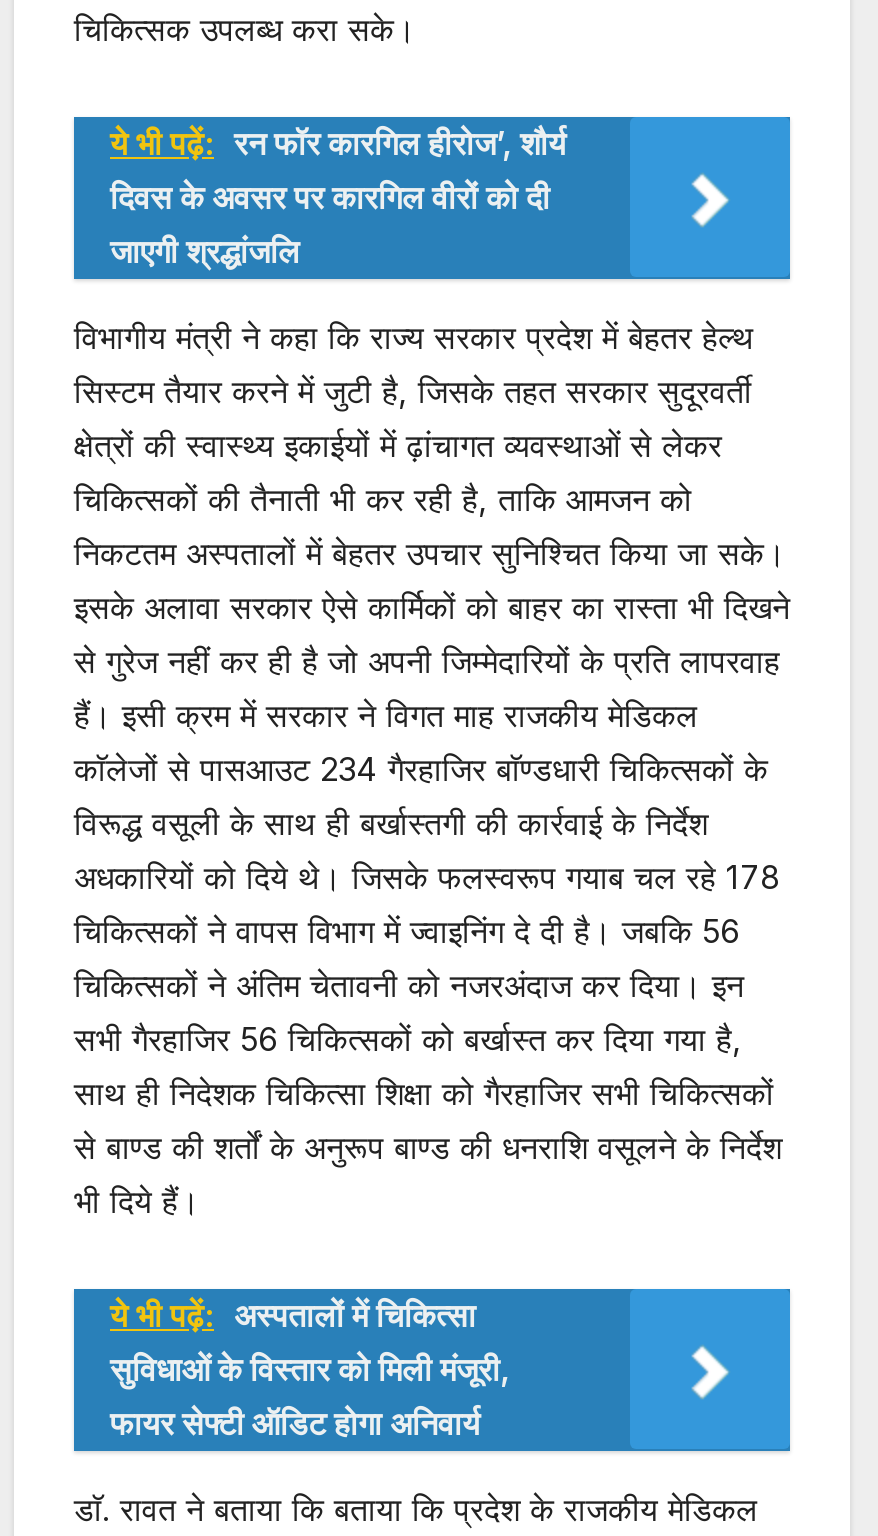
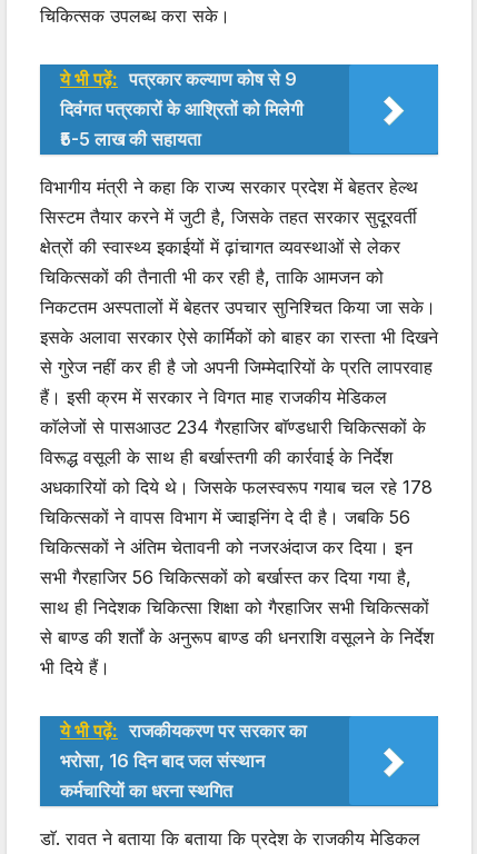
- ये भी पढ़ें: रन फॉर कारगिल हीरोज’, शौर्य
- दिवस के अवसर पर कारगिल वीरों को दी
- जाएगी श्रद्धांजलि
+ ये भी पढ़ें: पत्रकार कल्याण कोष से 9
+ दिवंगत पत्रकारों के आश्रितों को मिलेगी
+ ₹5-5 लाख की सहायता

- ये भी पढ़ें: अस्पतालों में चिकित्सा
- सुविधाओं के विस्तार को मिली मंजूरी,
- फायर सेफ्टी ऑडिट होगा अनिवार्य
+ ये भी पढ़ें: राजकीयकरण पर सरकार का
+ भरोसा, 16 दिन बाद जल संस्थान
+ कर्मचारियों का धरना स्थगित
